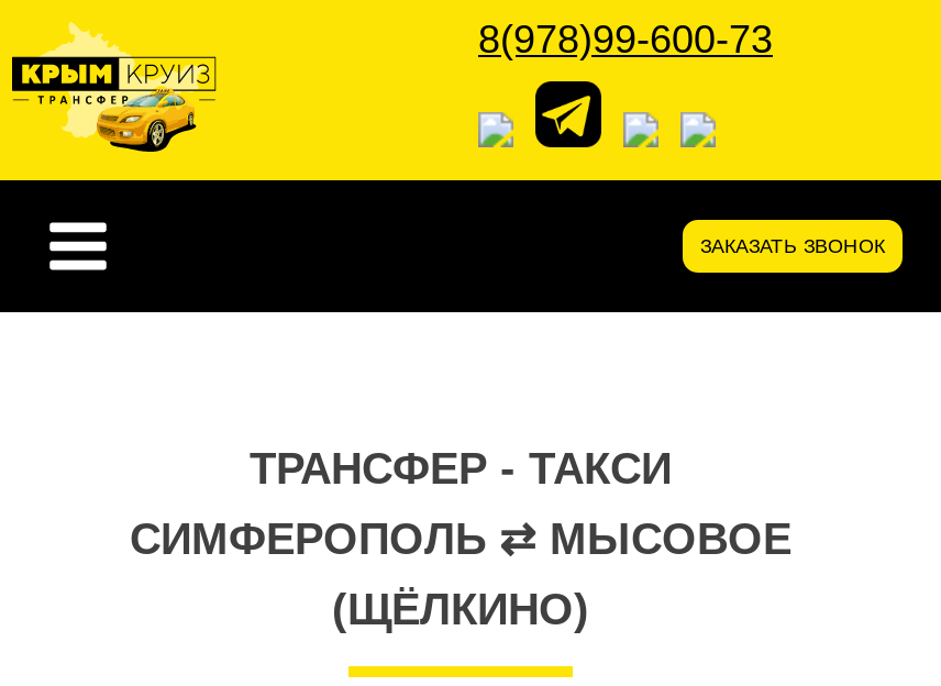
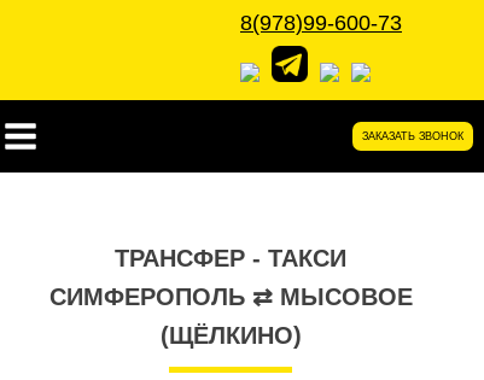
- [image]
